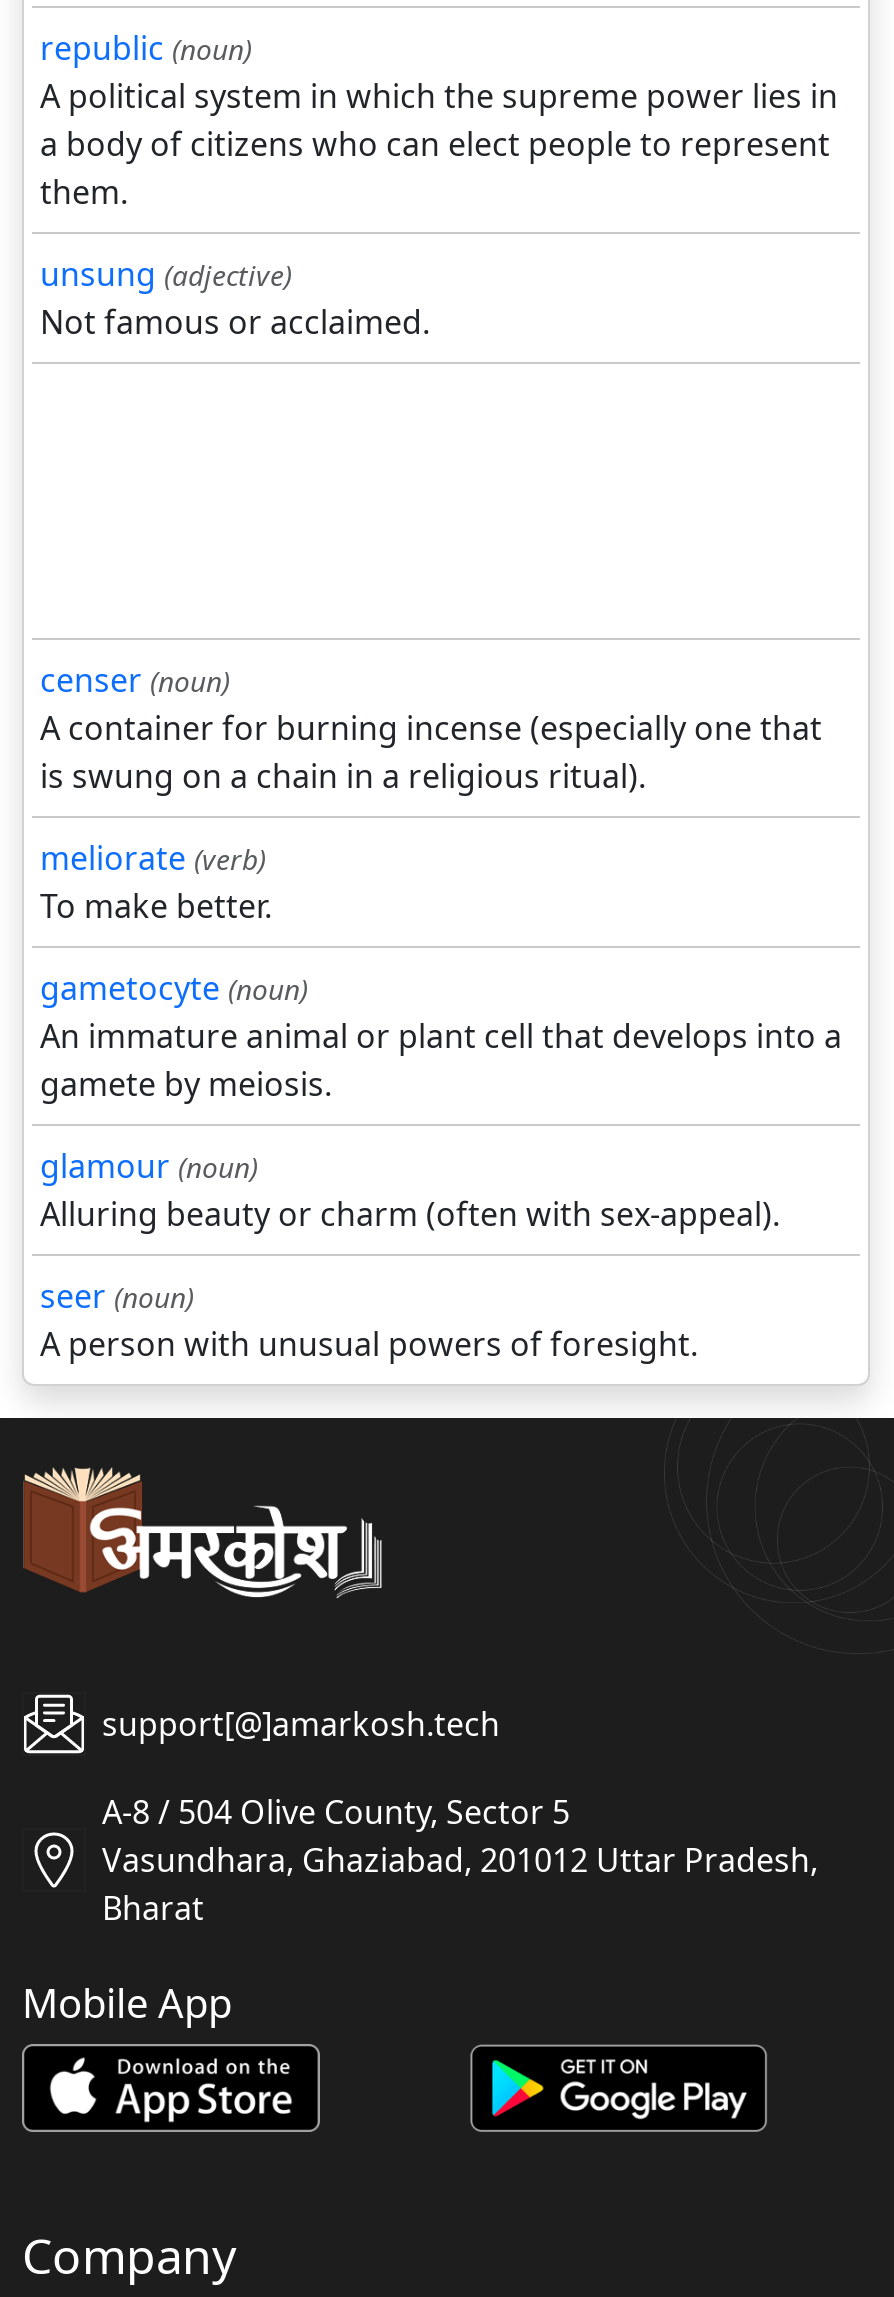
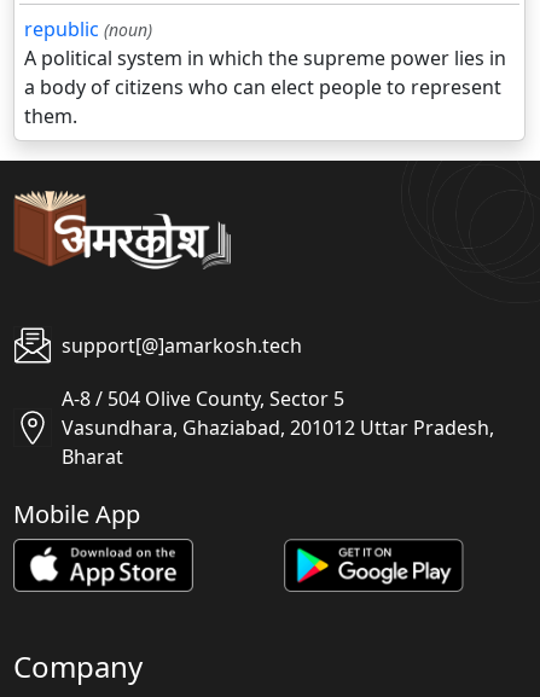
- unsung (adjective)
- Not famous or acclaimed.

- censer (noun)
- A container for burning incense (especially one that
- is swung on a chain in a religious ritual).
- meliorate (verb)
- To make better.
- gametocyte (noun)
- An immature animal or plant cell that develops into a
- gamete by meiosis.
- glamour (noun)
- Alluring beauty or charm (often with sex-appeal).
- seer (noun)
- A person with unusual powers of foresight.
